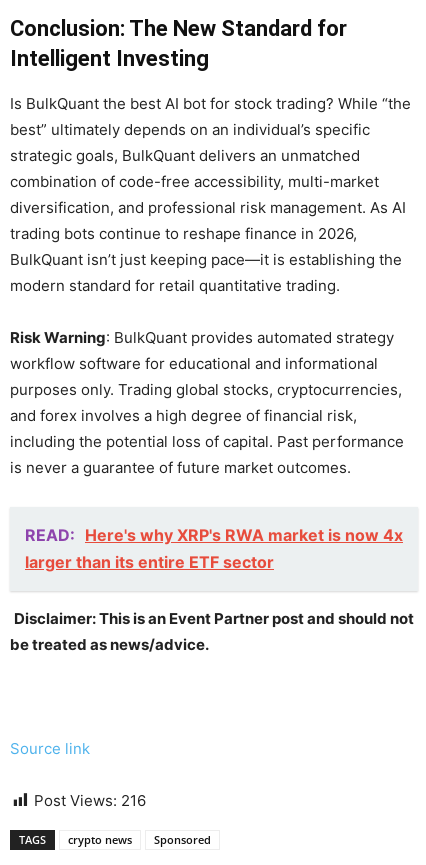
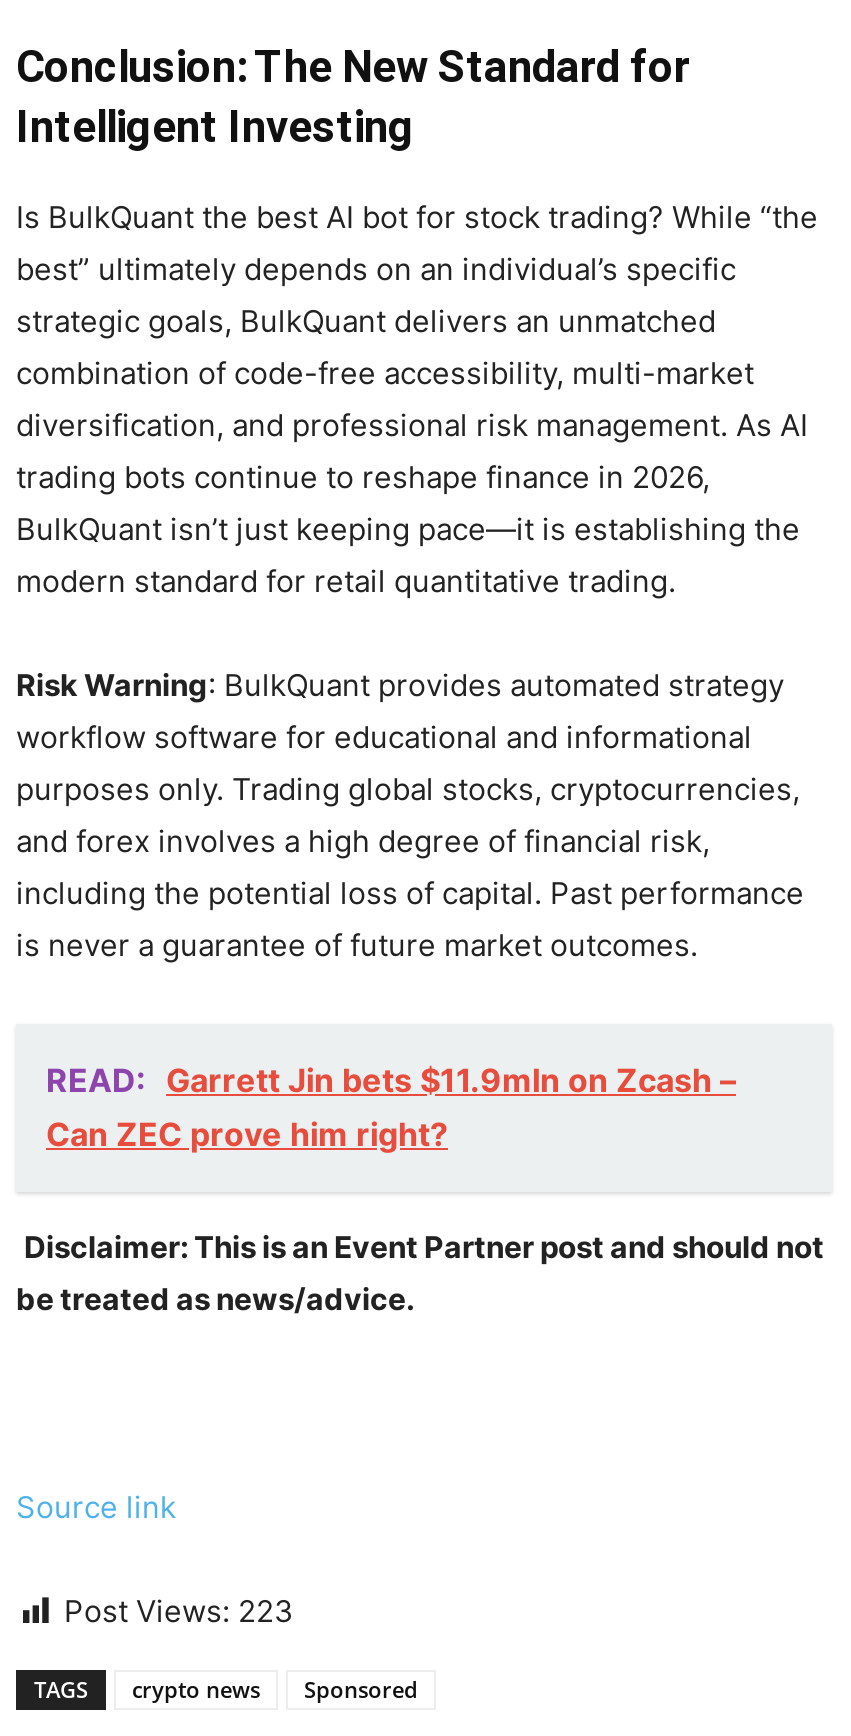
- READ: Here's why XRP's RWA market is now 4x
- larger than its entire ETF sector
+ READ: Garrett Jin bets $11.9mln on Zcash –
+ Can ZEC prove him right?

- Post Views: 216
+ Post Views: 223
